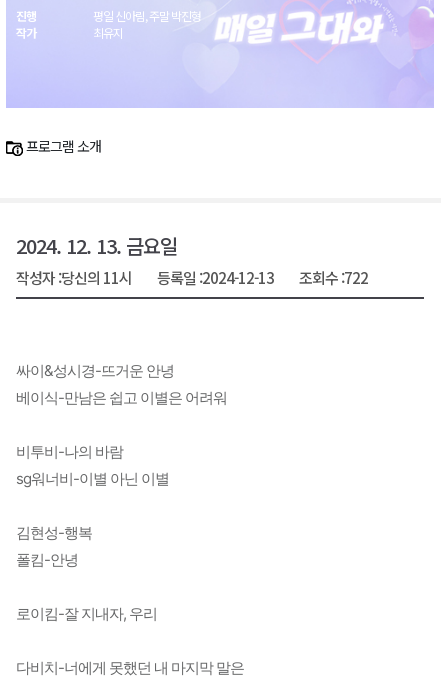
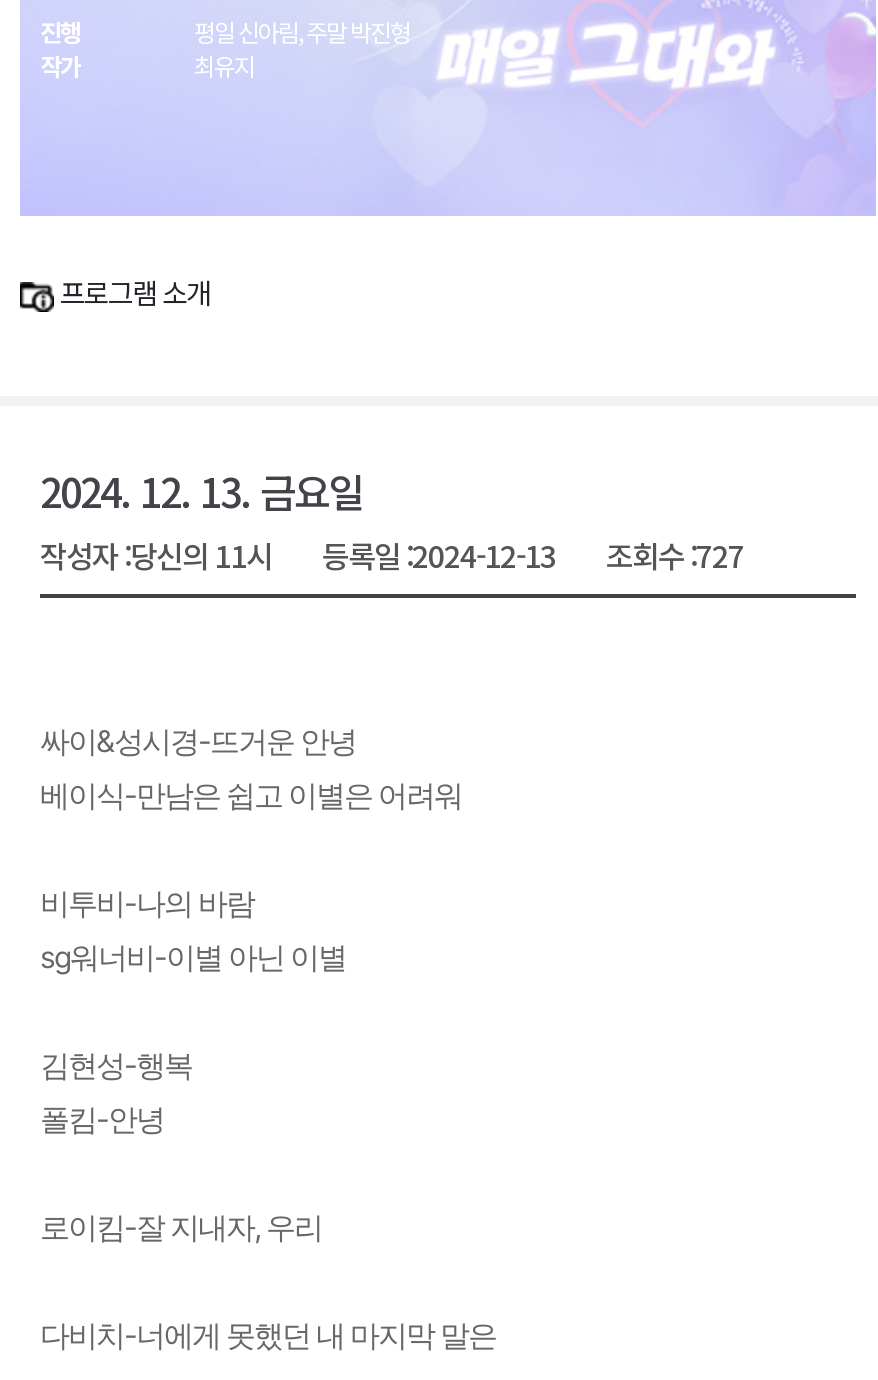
- 작성자 : 당신의 11시 등록일 : 2024-12-13 조회수 : 722
+ 작성자 : 당신의 11시 등록일 : 2024-12-13 조회수 : 727
